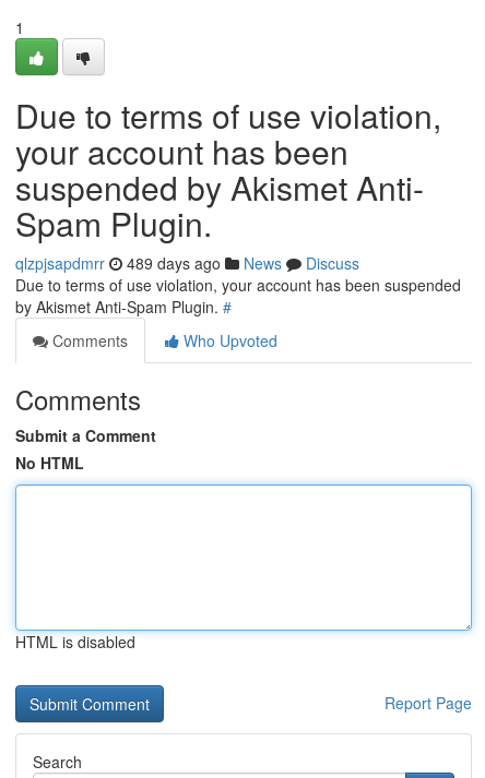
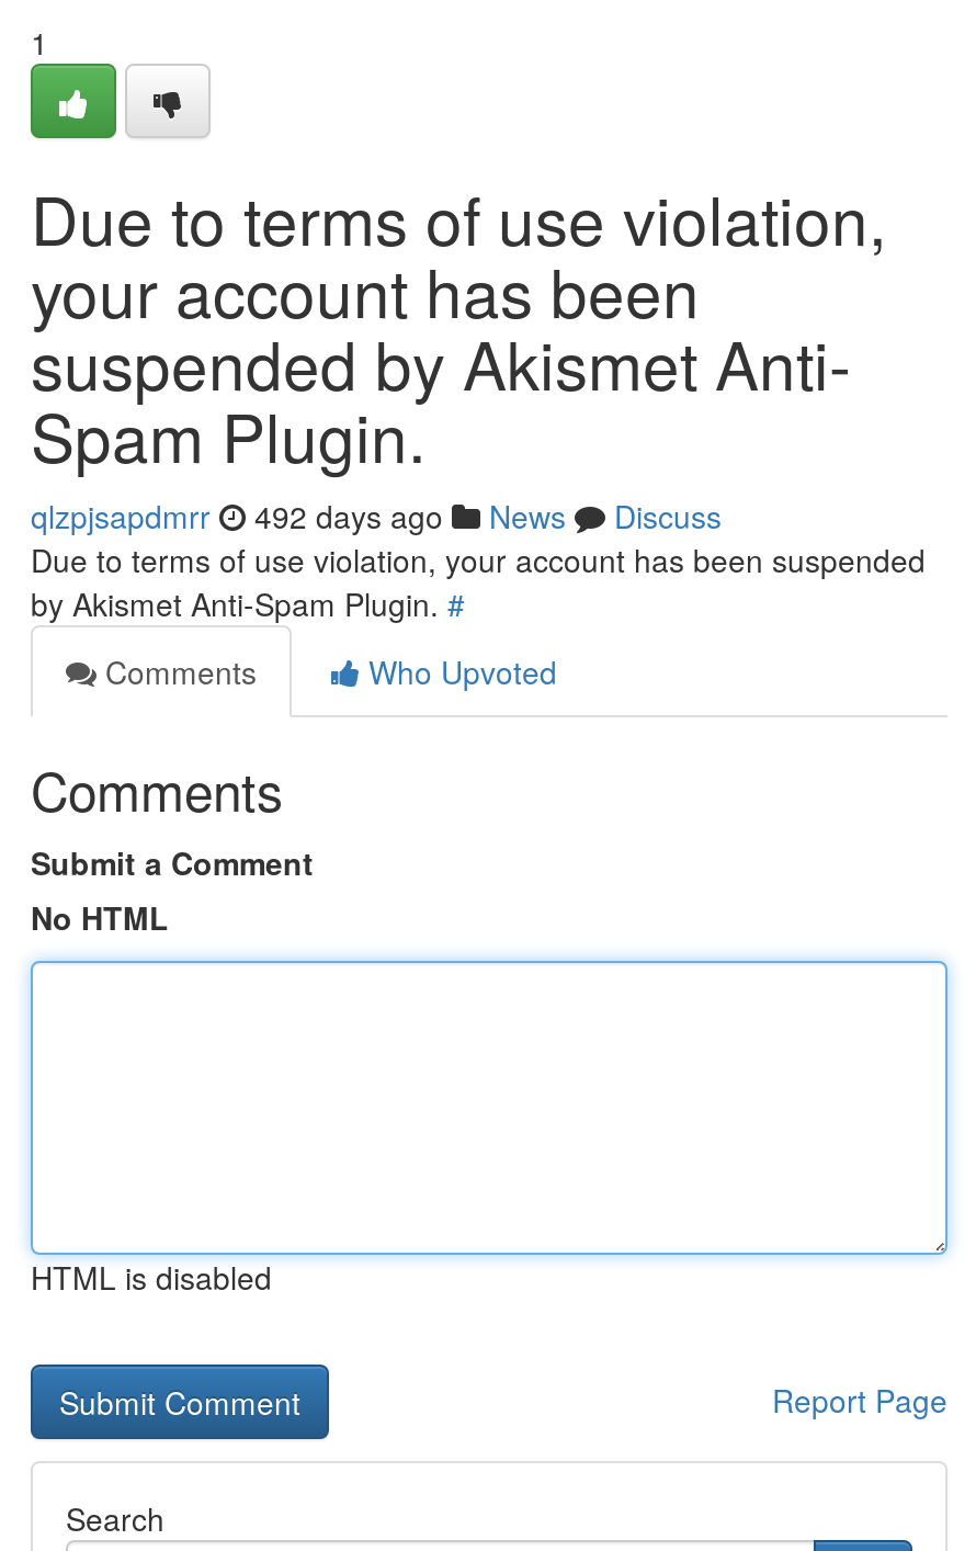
- qlzpjsapdmrr 489 days ago News Discuss
+ qlzpjsapdmrr 492 days ago News Discuss
